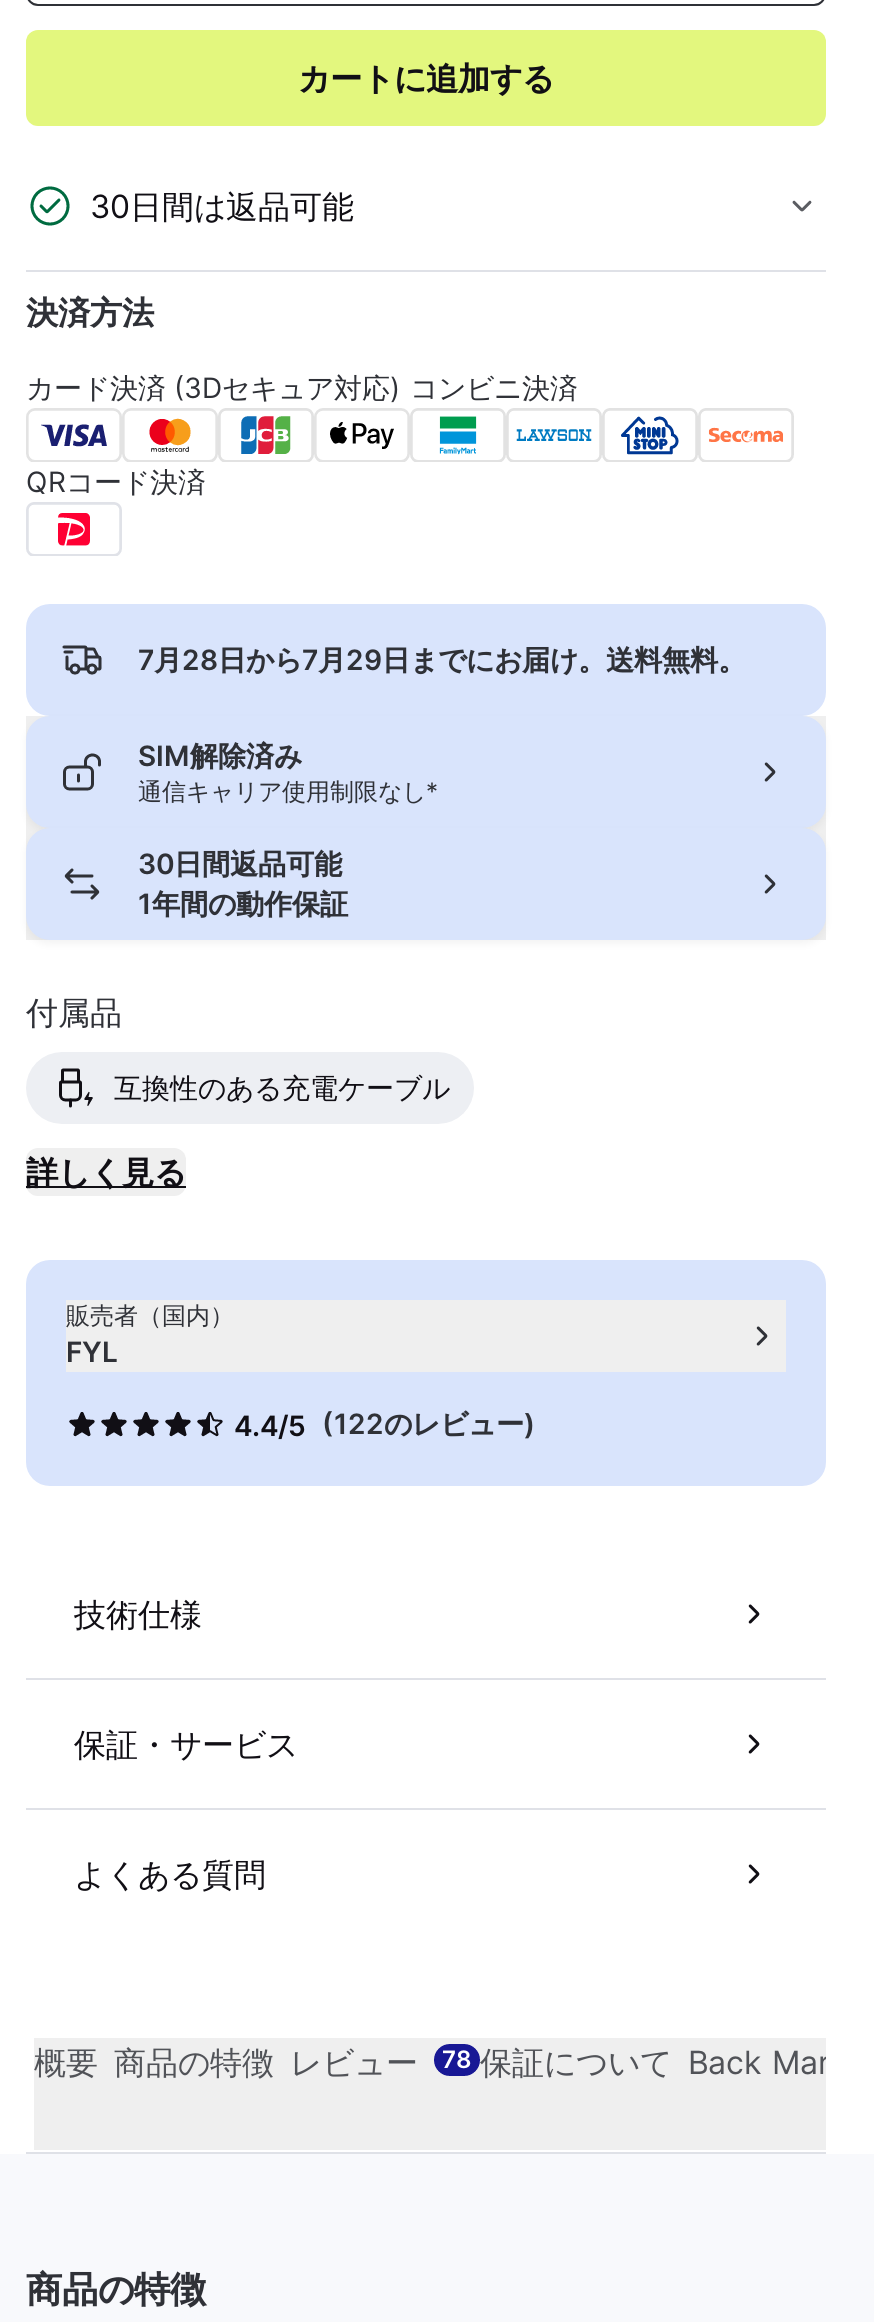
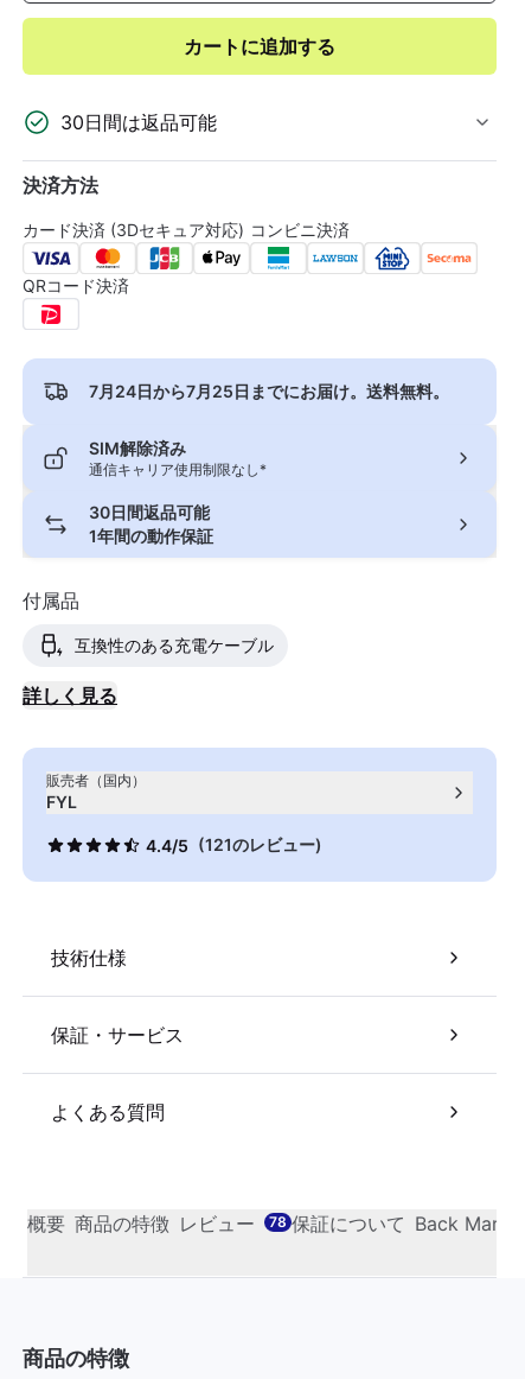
- 7月28日から7月29日までにお届け。送料無料。
+ 7月24日から7月25日までにお届け。送料無料。

- 4.4/5 (122のレビュー)
+ 4.4/5 (121のレビュー)
